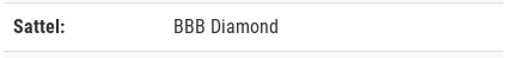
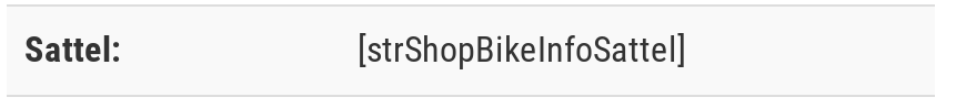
- BBB Diamond
+ [strShopBikeInfoSattel]
